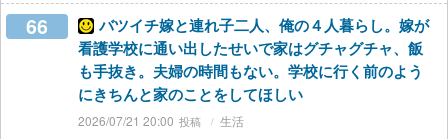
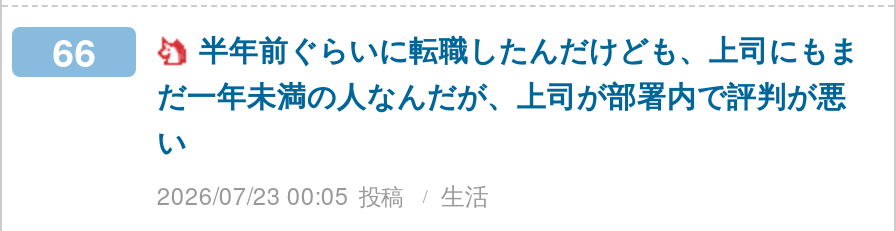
- バツイチ嫁と連れ子二人、俺の４人暮らし。嫁が
- 看護学校に通い出したせいで家はグチャグチャ、飯
- も手抜き。夫婦の時間もない。学校に行く前のよう
- にきちんと家のことをしてほしい
- 2026/07/21 20:00
+ 半年前ぐらいに転職したんだけども、上司にもま
+ だ一年未満の人なんだが、上司が部署内で評判が悪
+ い
+ 2026/07/23 00:05
